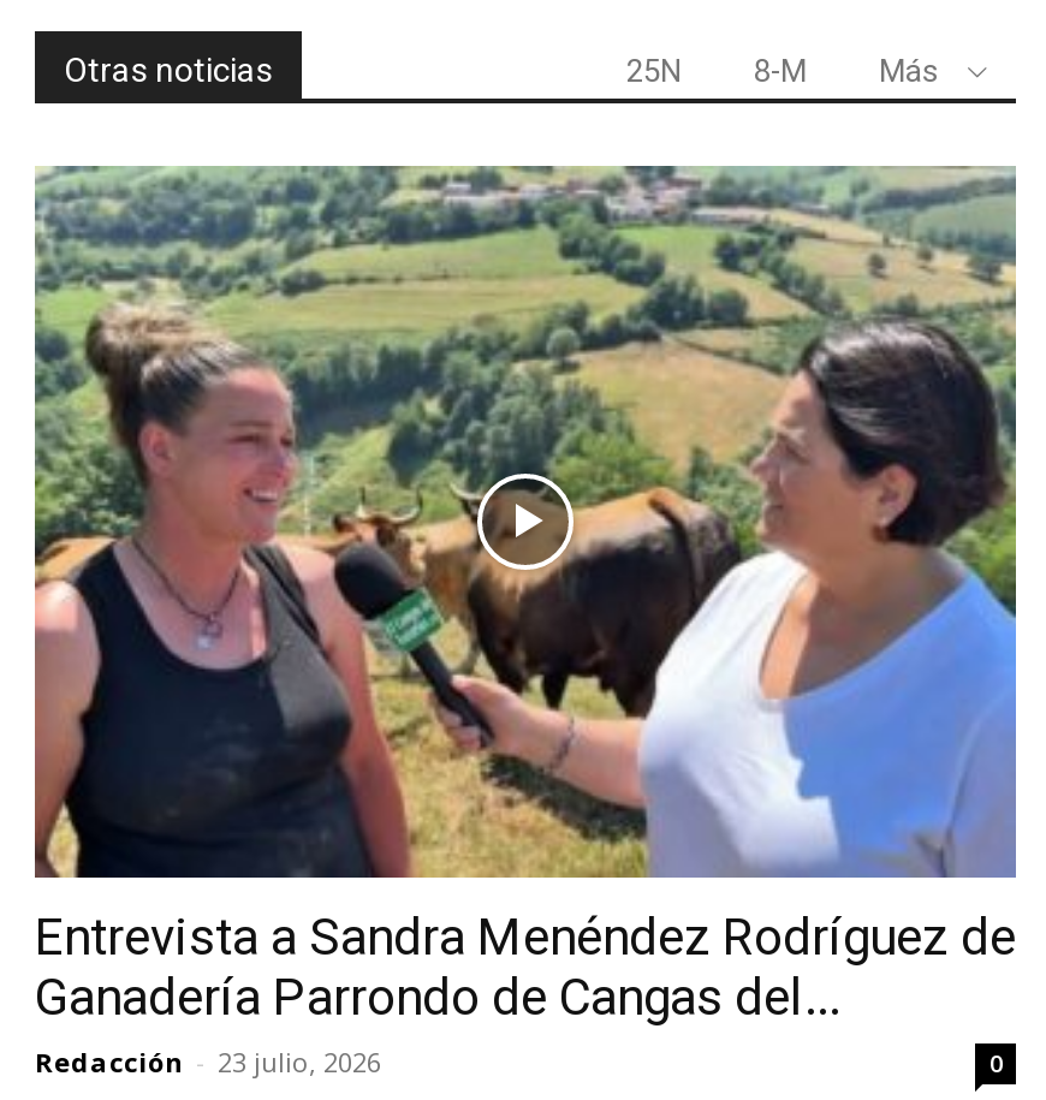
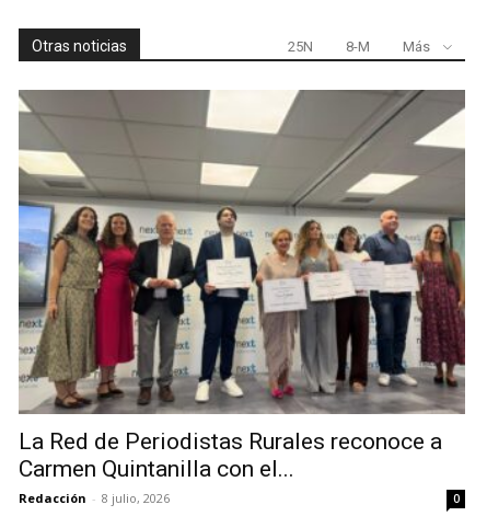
- [image]
- Entrevista a Sandra Menéndez Rodríguez de
- Ganadería Parrondo de Cangas del...
- Redacción - 23 julio, 2026
+ [image]
+ La Red de Periodistas Rurales reconoce a
+ Carmen Quintanilla con el...
+ Redacción - 8 julio, 2026
